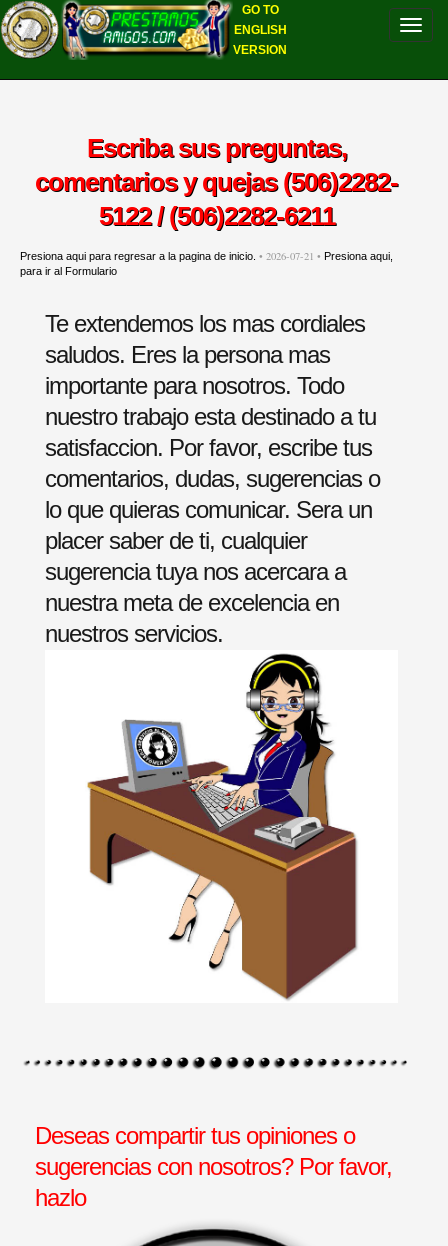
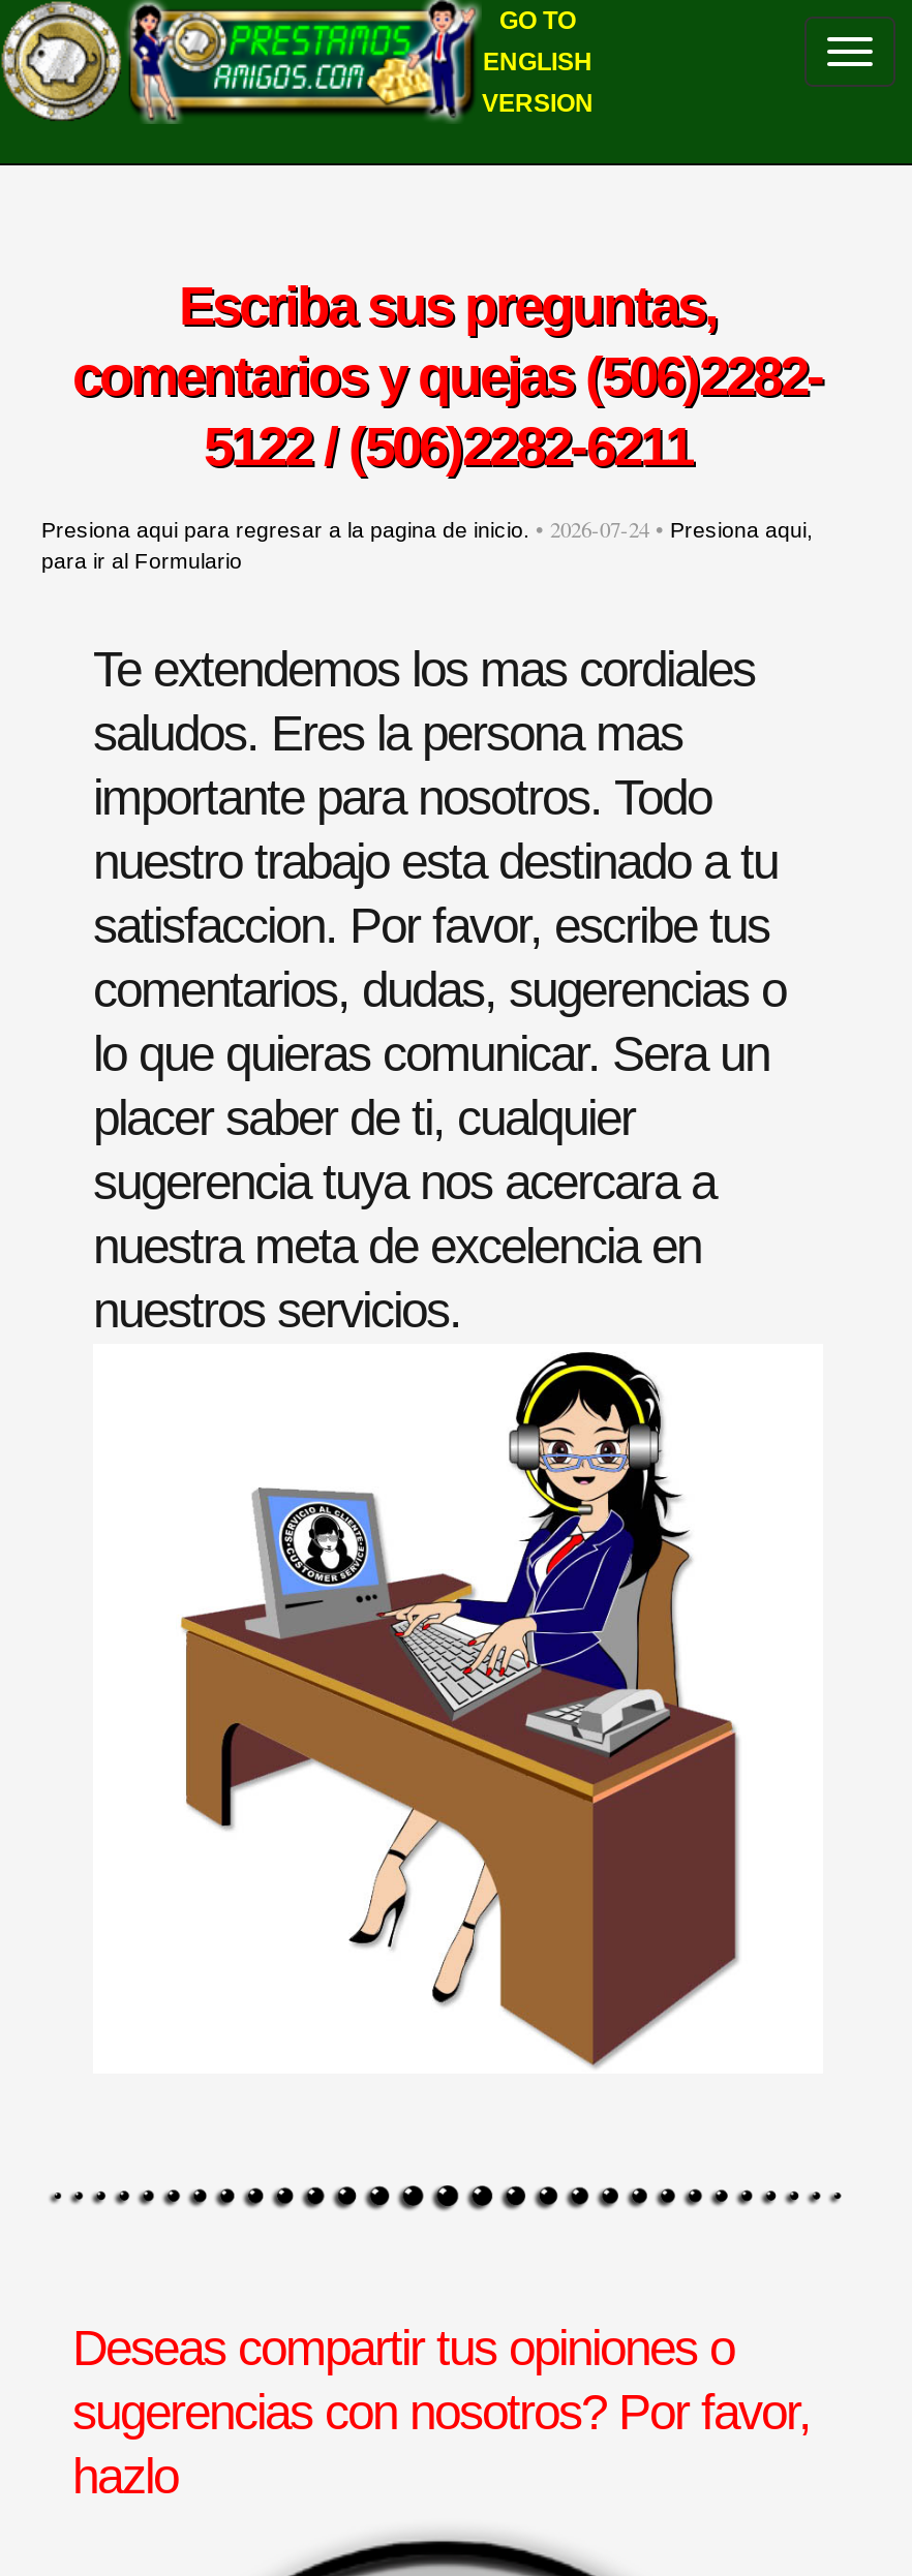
- Presiona aqui para regresar a la pagina de inicio. • 2026-07-21 • Presiona aqui,
+ Presiona aqui para regresar a la pagina de inicio. • 2026-07-24 • Presiona aqui,
